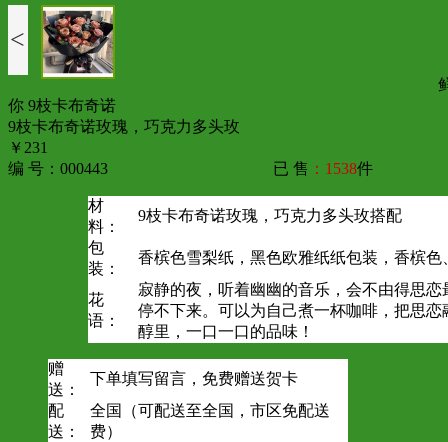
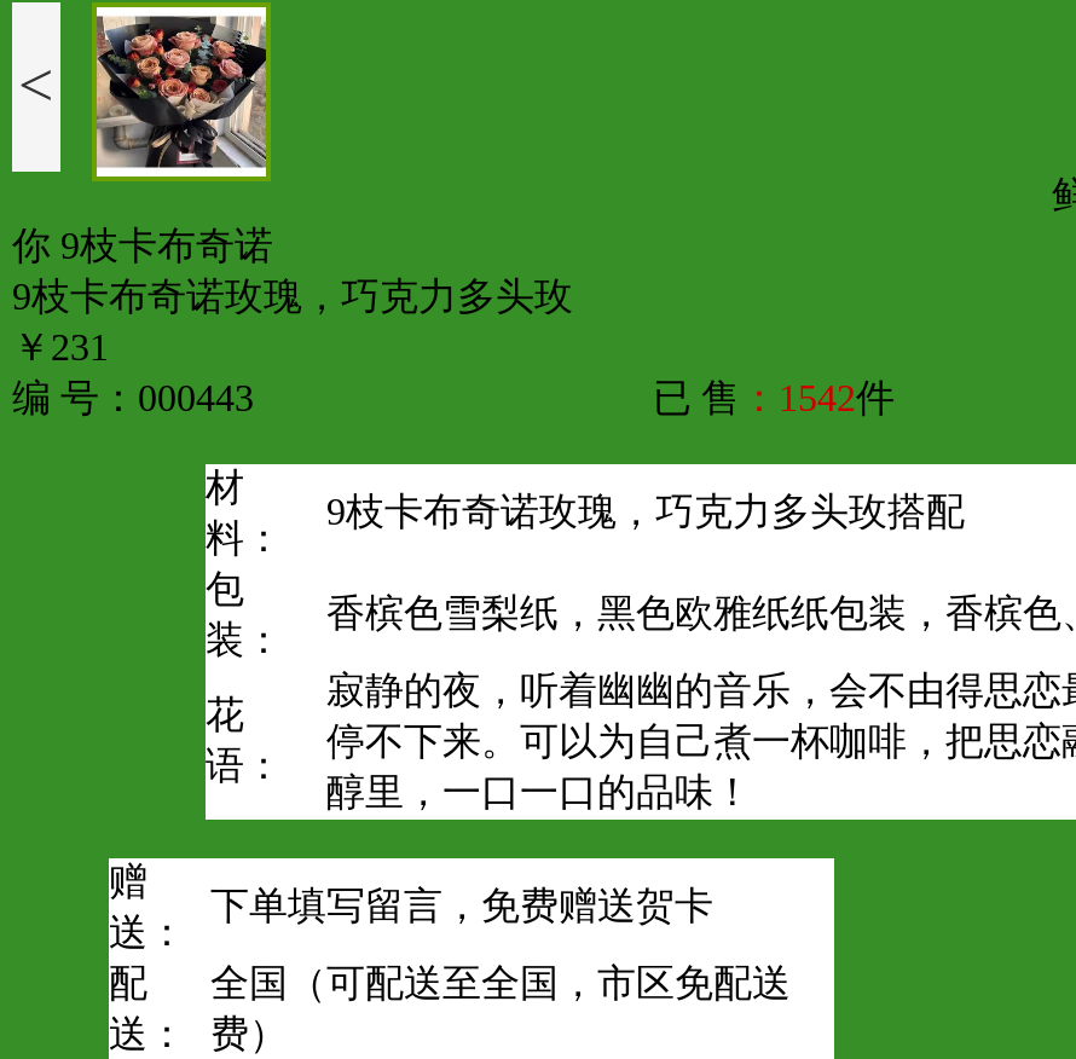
- 已 售：1538件
+ 已 售：1542件
